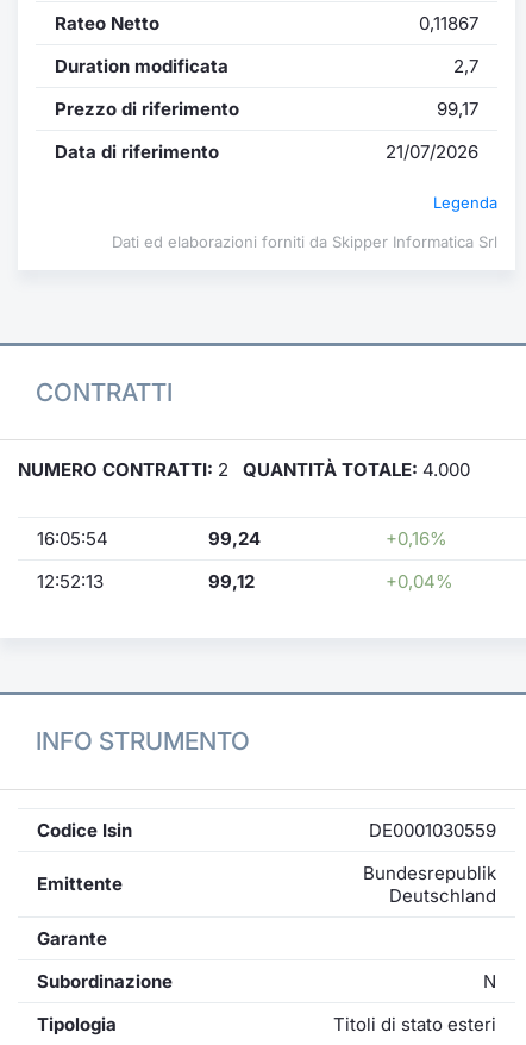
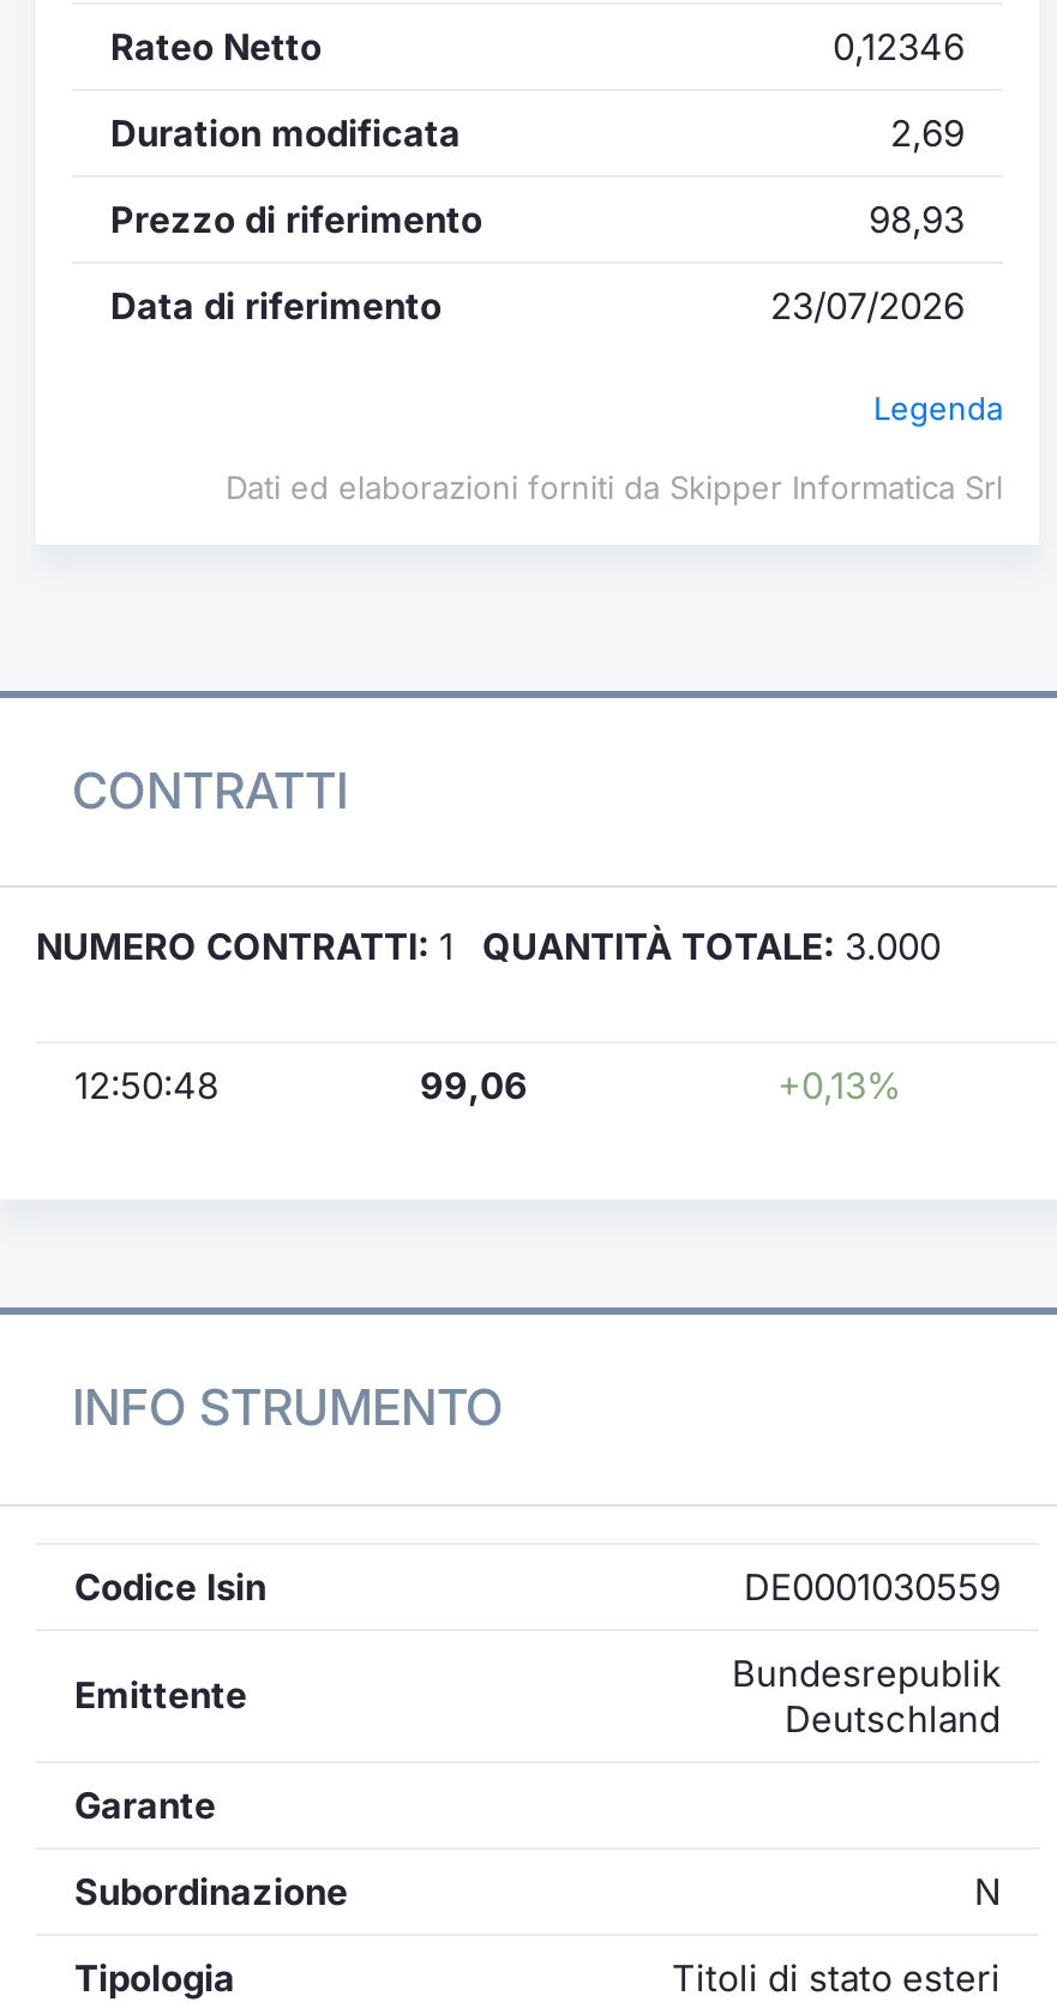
- 0,11867
+ 0,12346

- 2,7
+ 2,69

- 99,17
+ 98,93

- 21/07/2026
+ 23/07/2026

- NUMERO CONTRATTI: 2 QUANTITÀ TOTALE: 4.000
- 16:05:54
- 99,24
- +0,16%
- 12:52:13
- 99,12
- +0,04%
+ NUMERO CONTRATTI: 1 QUANTITÀ TOTALE: 3.000
+ 12:50:48
+ 99,06
+ +0,13%
